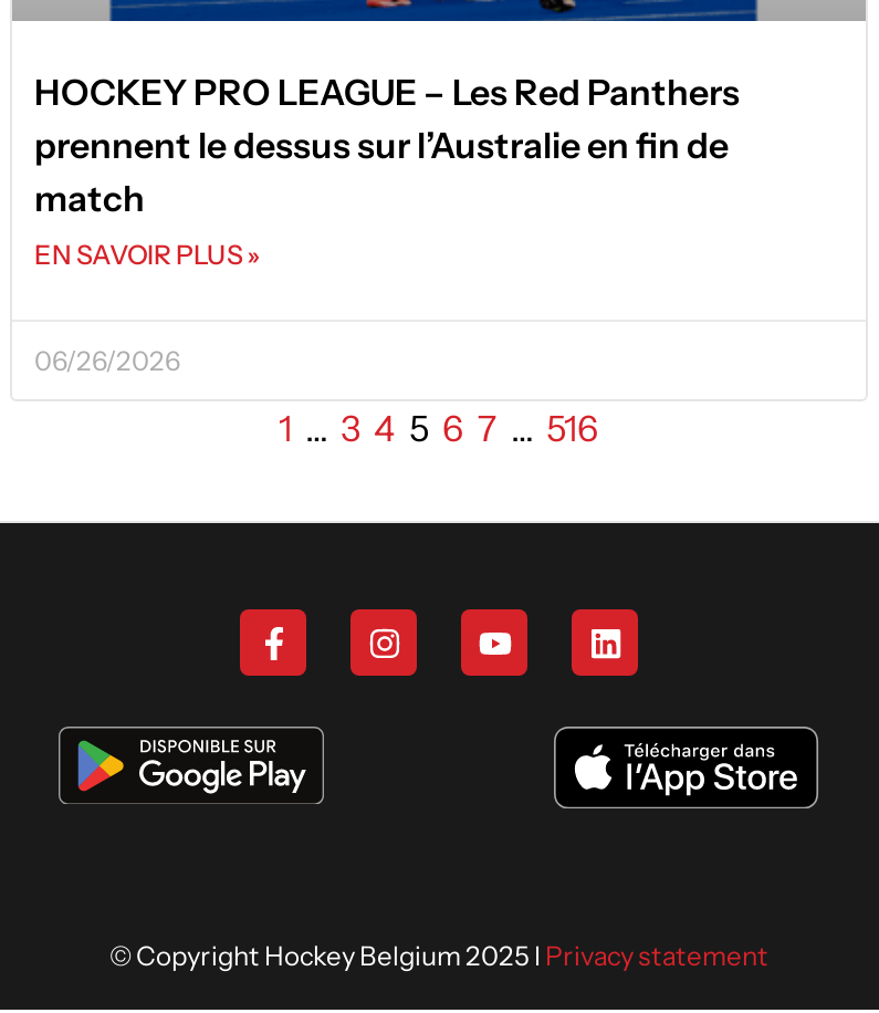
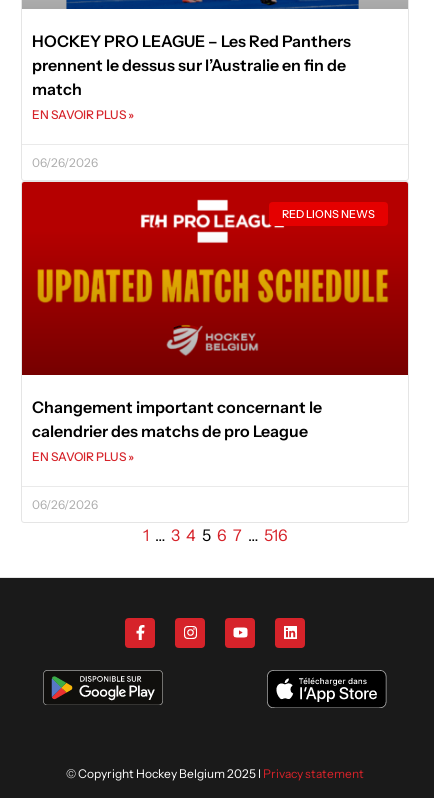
+ [image]
+ RED LIONS NEWS

+ Changement important concernant le
+ calendrier des matchs de pro League
+ EN SAVOIR PLUS »
+ 06/26/2026
